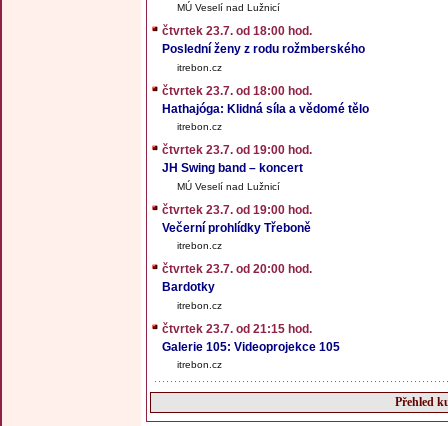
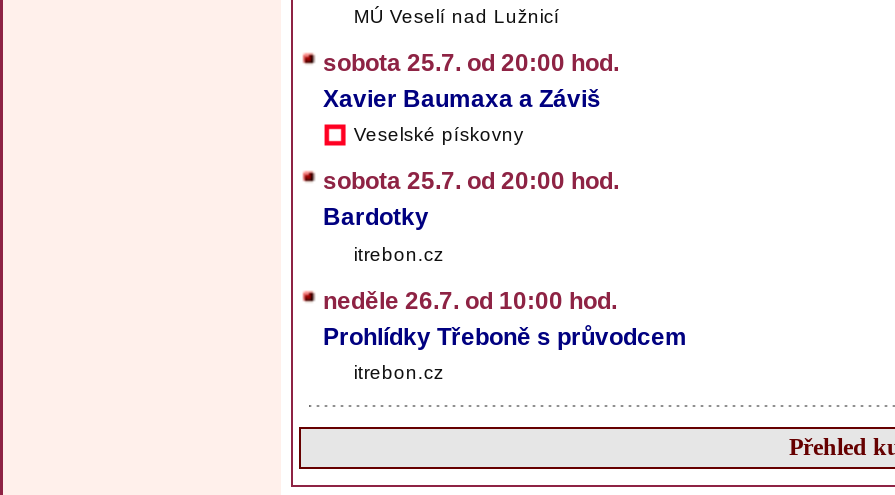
- čtvrtek 23.7. od 18:00 hod.
- Poslední ženy z rodu rožmberského
- itrebon.cz
- čtvrtek 23.7. od 18:00 hod.
- Hathajóga: Klidná síla a vědomé tělo
- itrebon.cz
- čtvrtek 23.7. od 19:00 hod.
- JH Swing band – koncert
- MÚ Veselí nad Lužnicí
- čtvrtek 23.7. od 19:00 hod.
- Večerní prohlídky Třeboně
- itrebon.cz
- čtvrtek 23.7. od 20:00 hod.
+ sobota 25.7. od 20:00 hod.
+ Xavier Baumaxa a Záviš
+ Veselské pískovny
+ sobota 25.7. od 20:00 hod.

- čtvrtek 23.7. od 21:15 hod.
- Galerie 105: Videoprojekce 105
+ neděle 26.7. od 10:00 hod.
+ Prohlídky Třeboně s průvodcem
